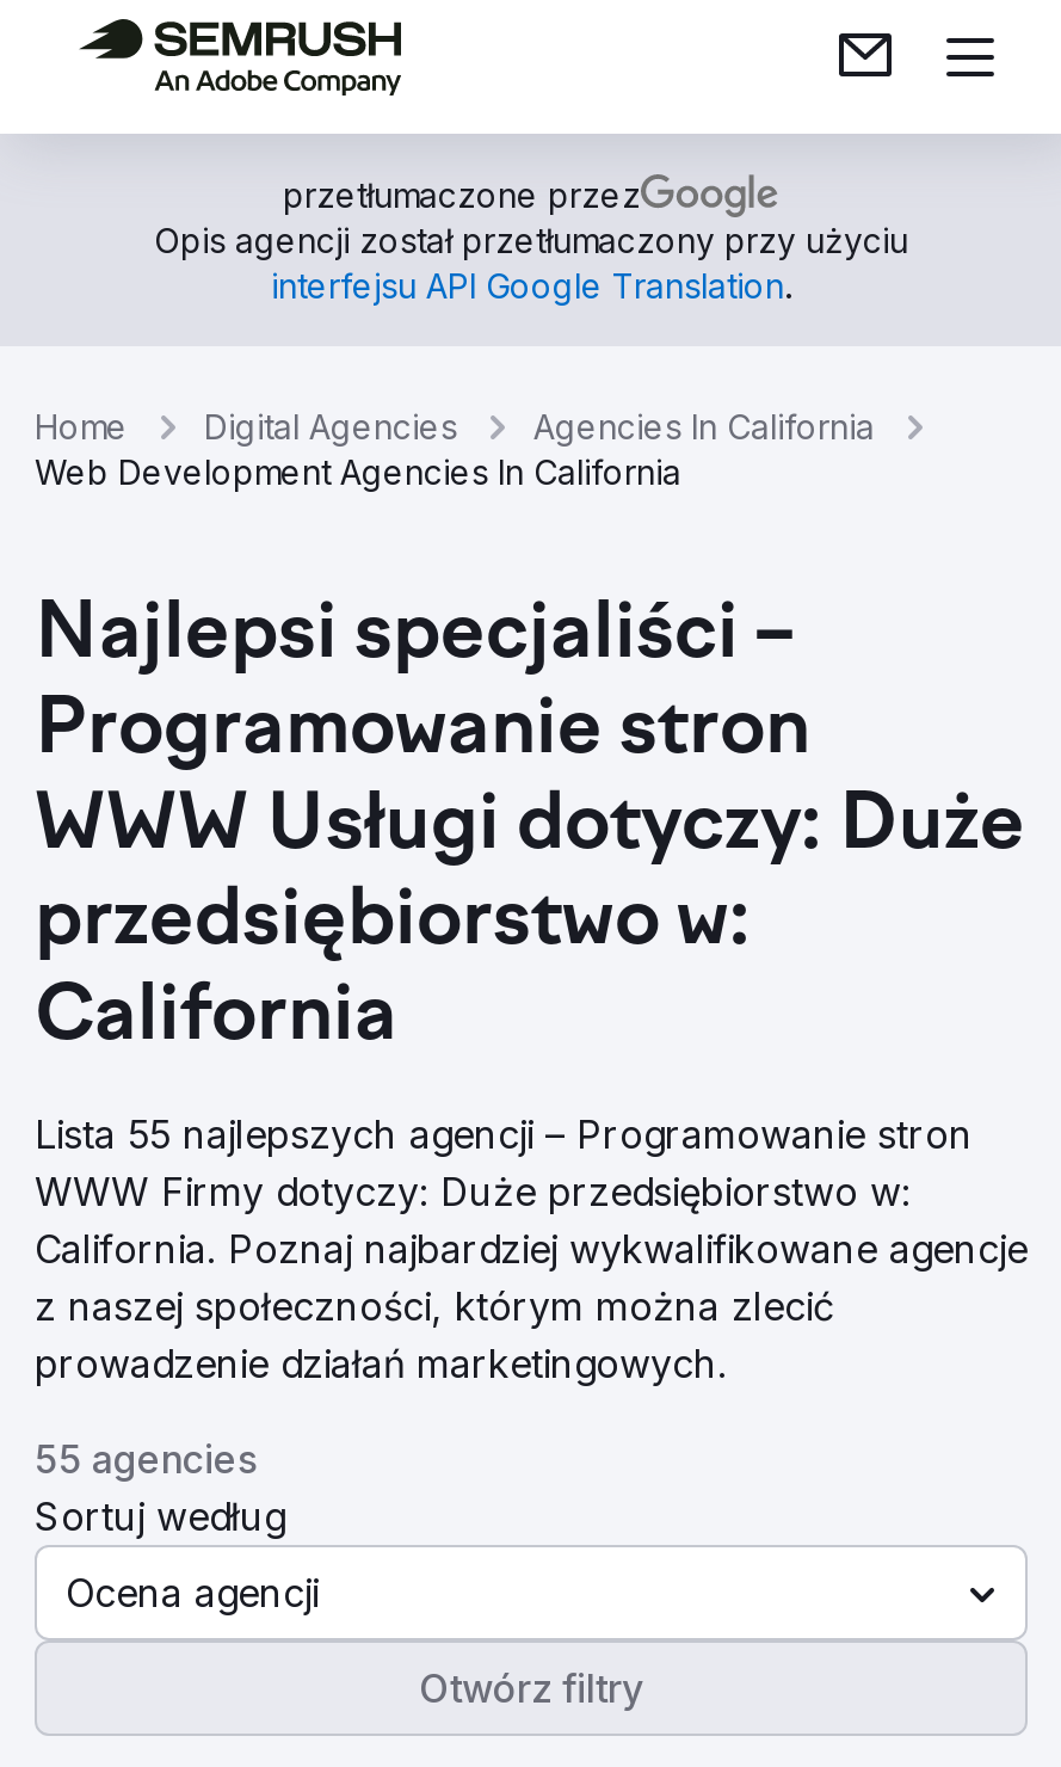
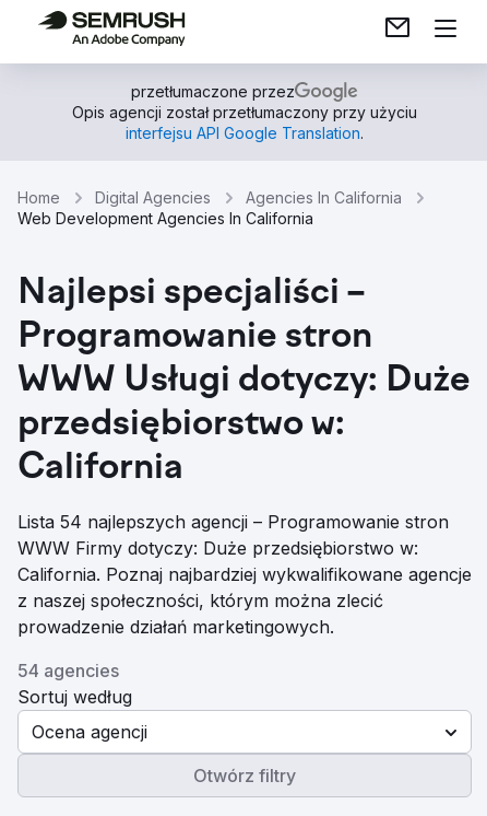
- Lista 55 najlepszych agencji – Programowanie stron
+ Lista 54 najlepszych agencji – Programowanie stron

- 55 agencies
+ 54 agencies
